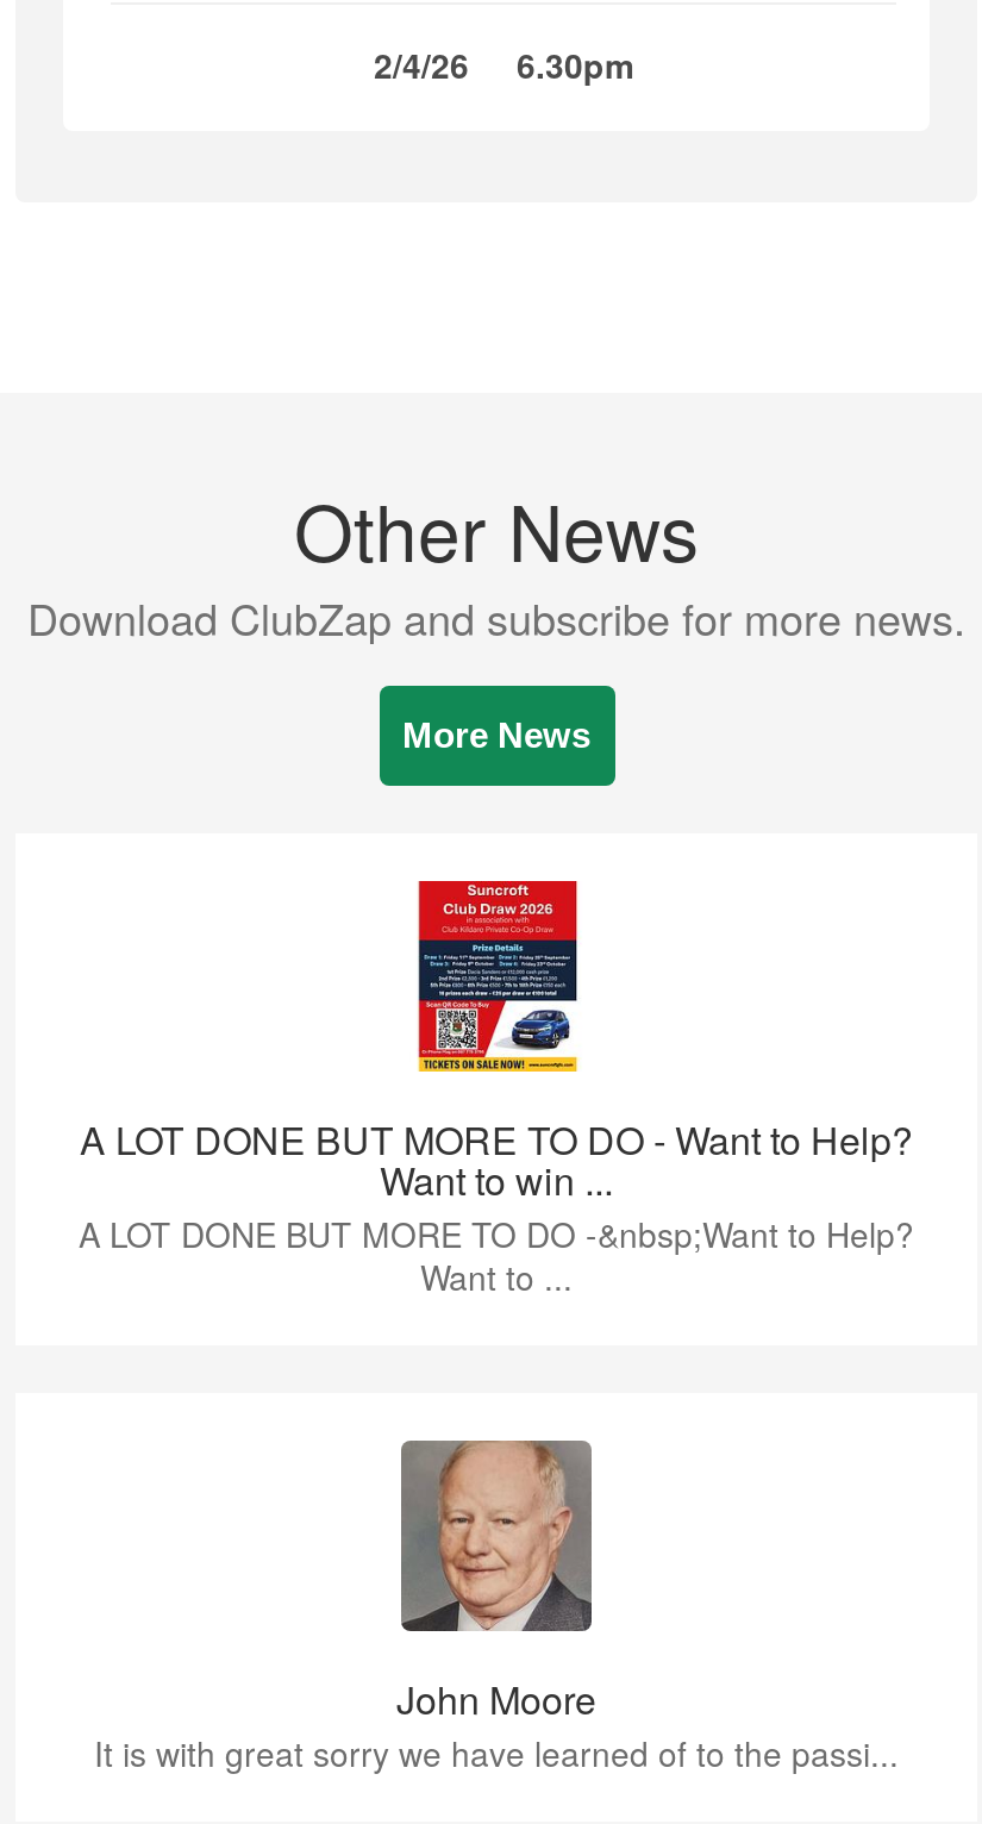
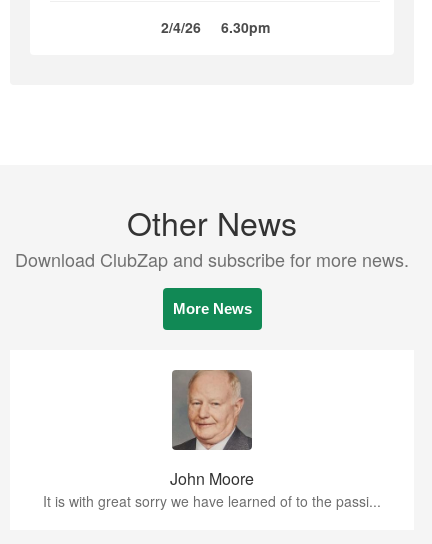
- [image]
- A LOT DONE BUT MORE TO DO - Want to Help?
- Want to win ...
- A LOT DONE BUT MORE TO DO -&nbsp;Want to Help?
- Want to ...
